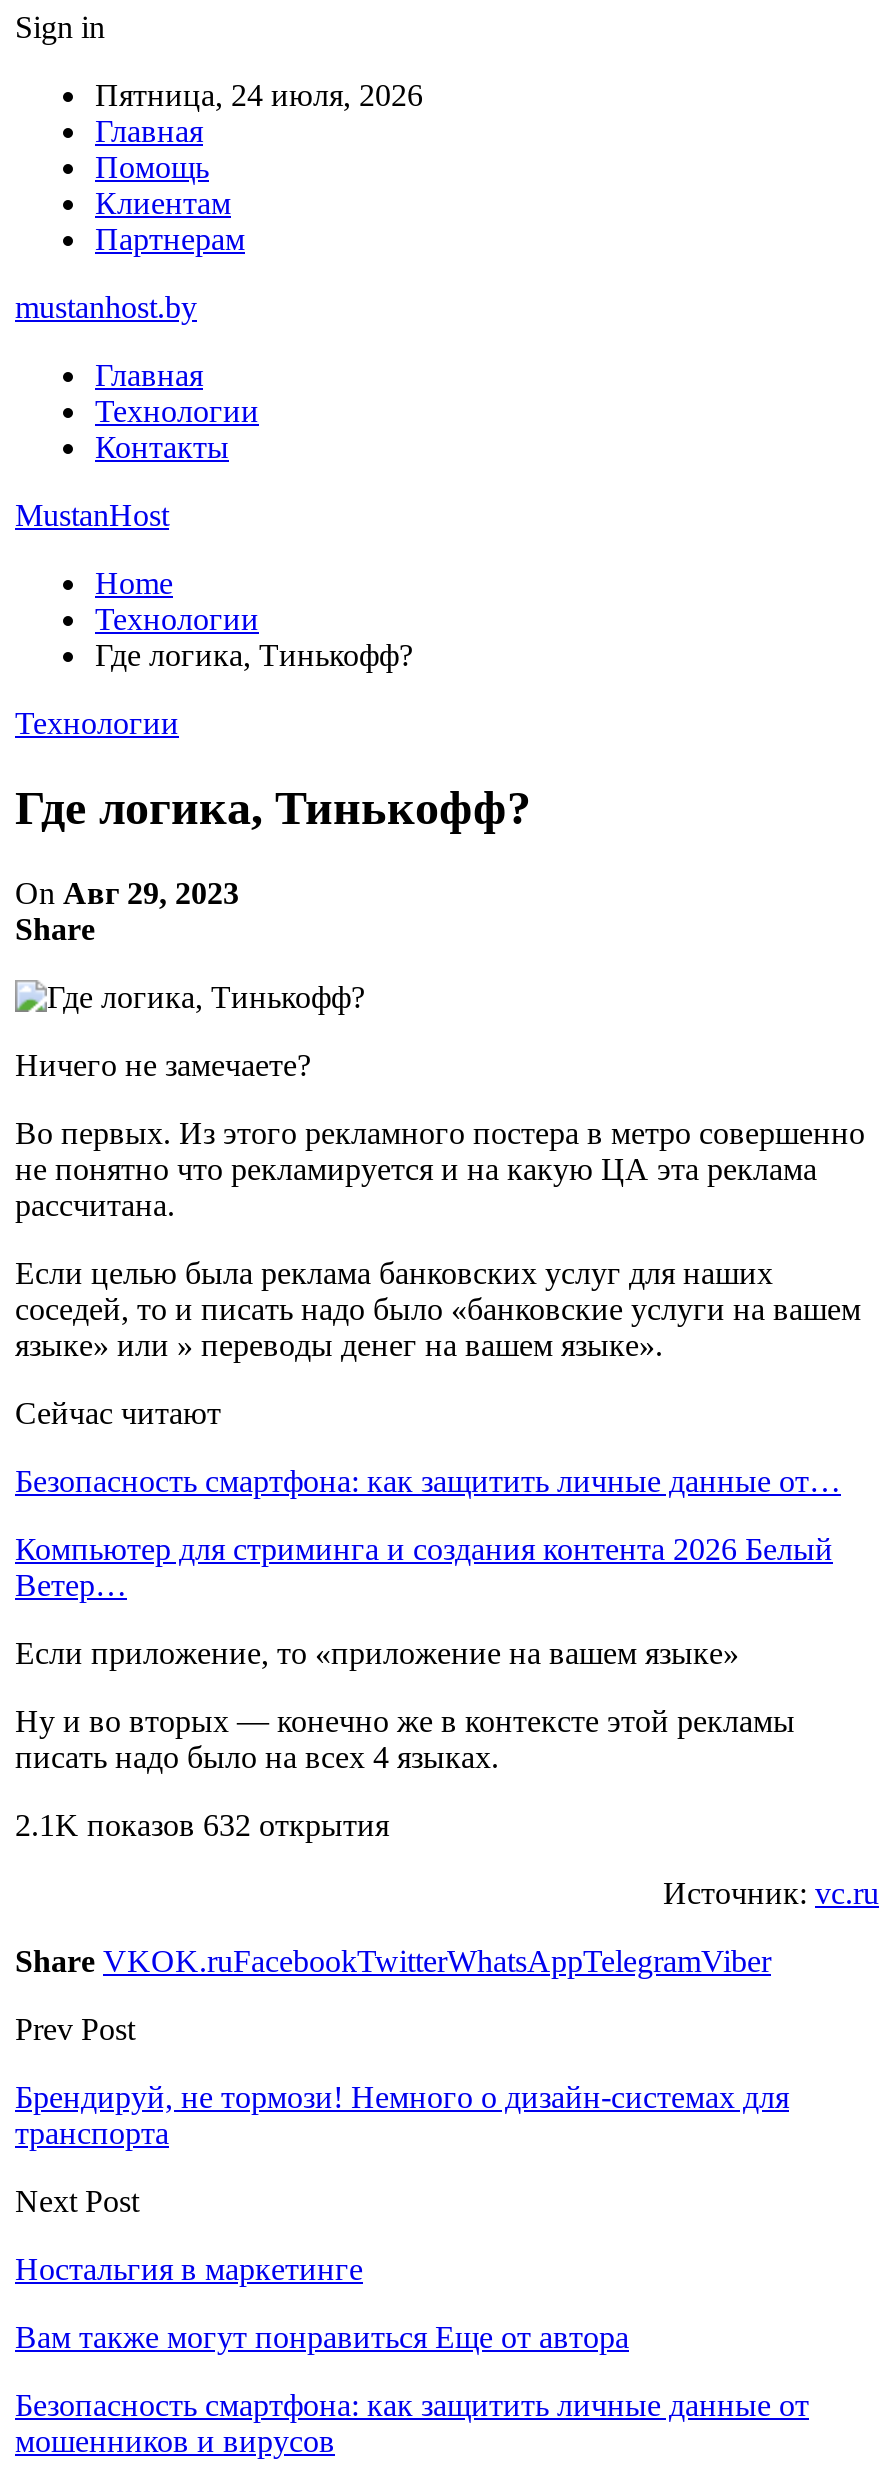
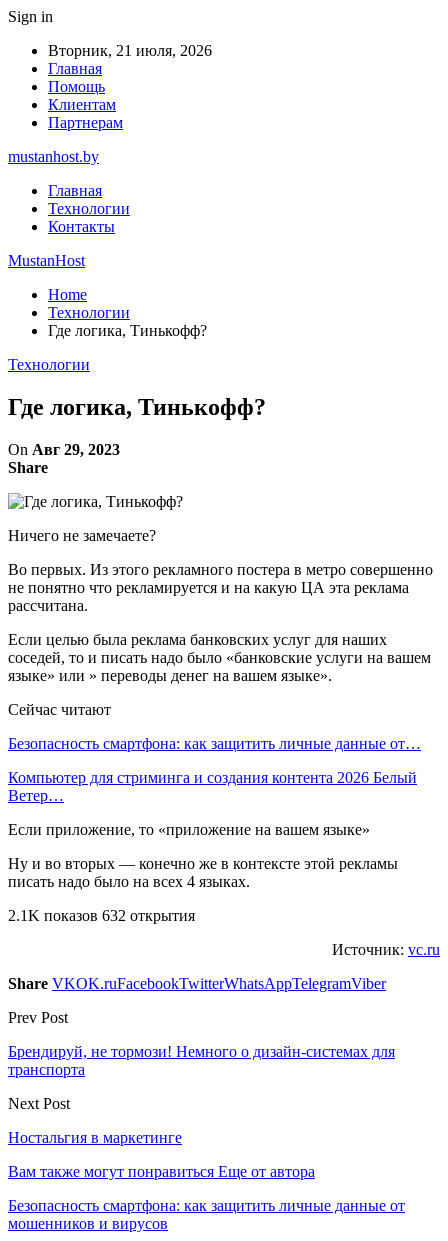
- Пятница, 24 июля, 2026
+ Вторник, 21 июля, 2026
